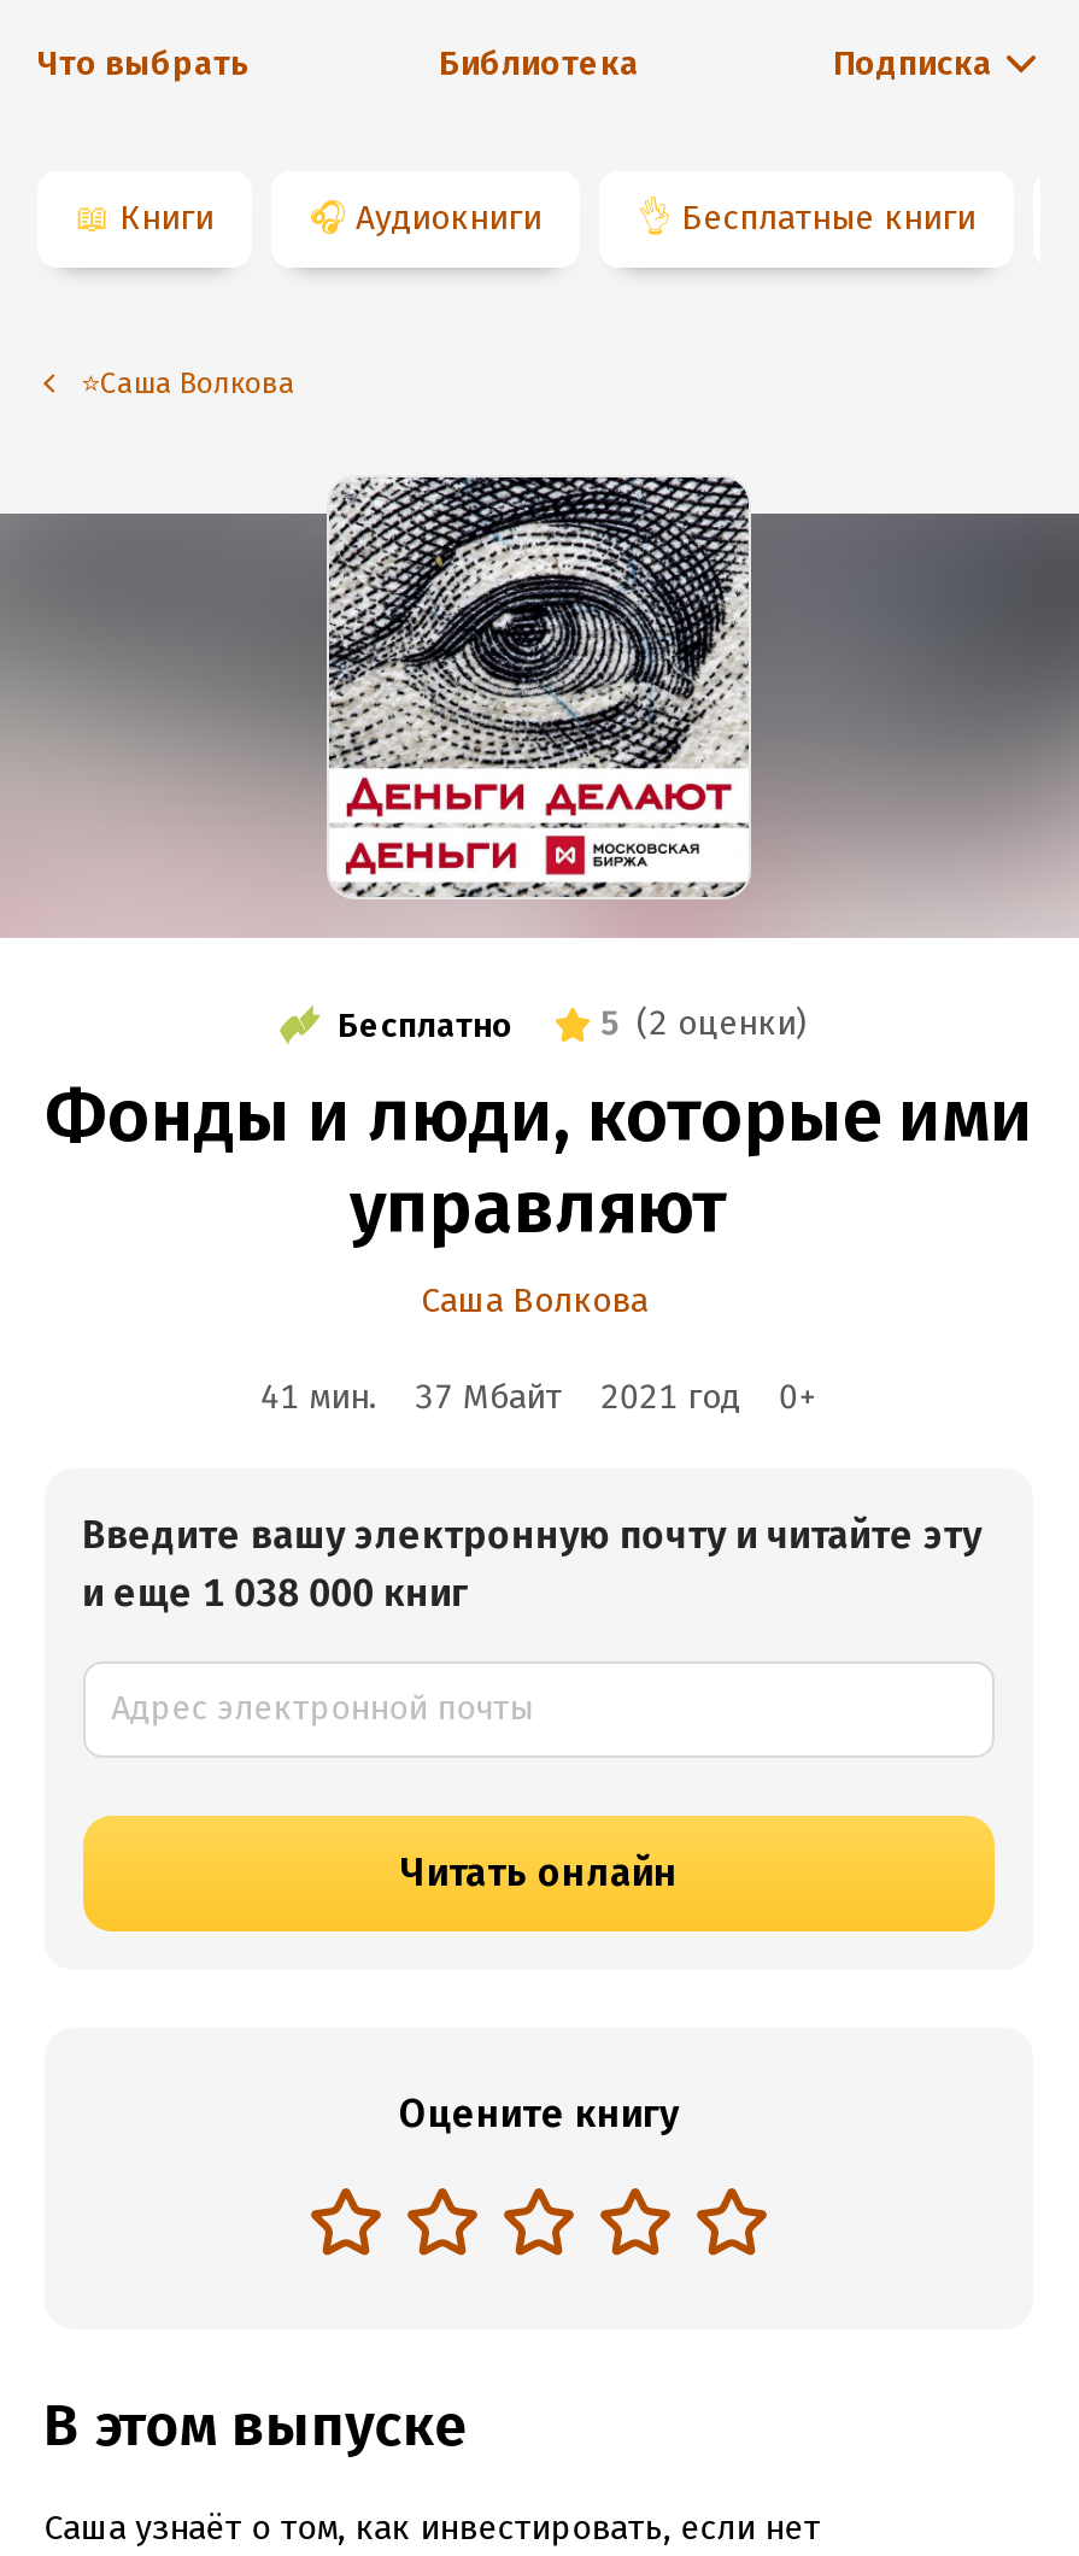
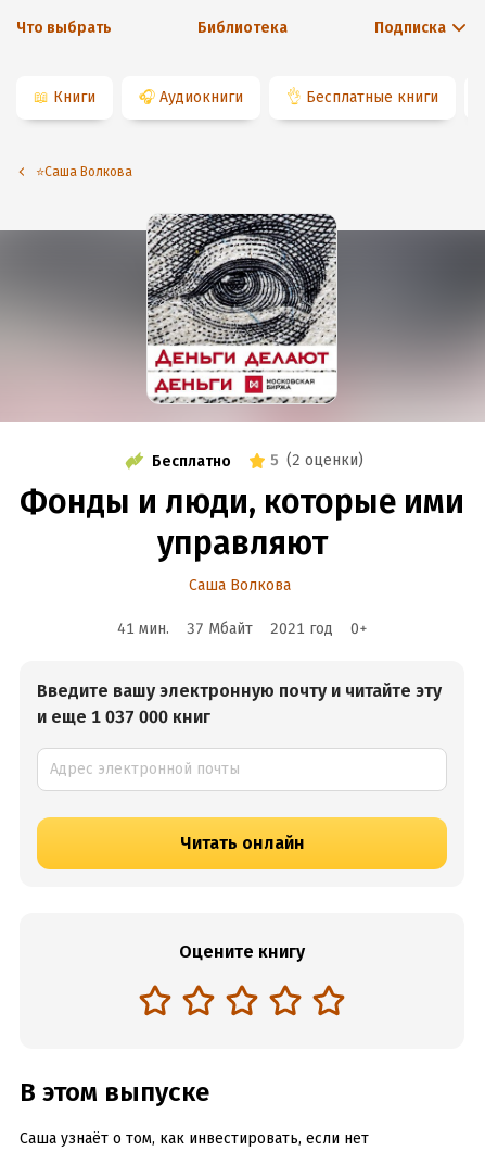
- и еще 1 038 000 книг
+ и еще 1 037 000 книг
